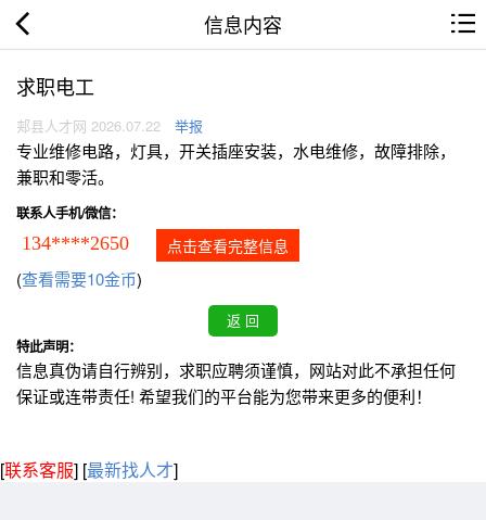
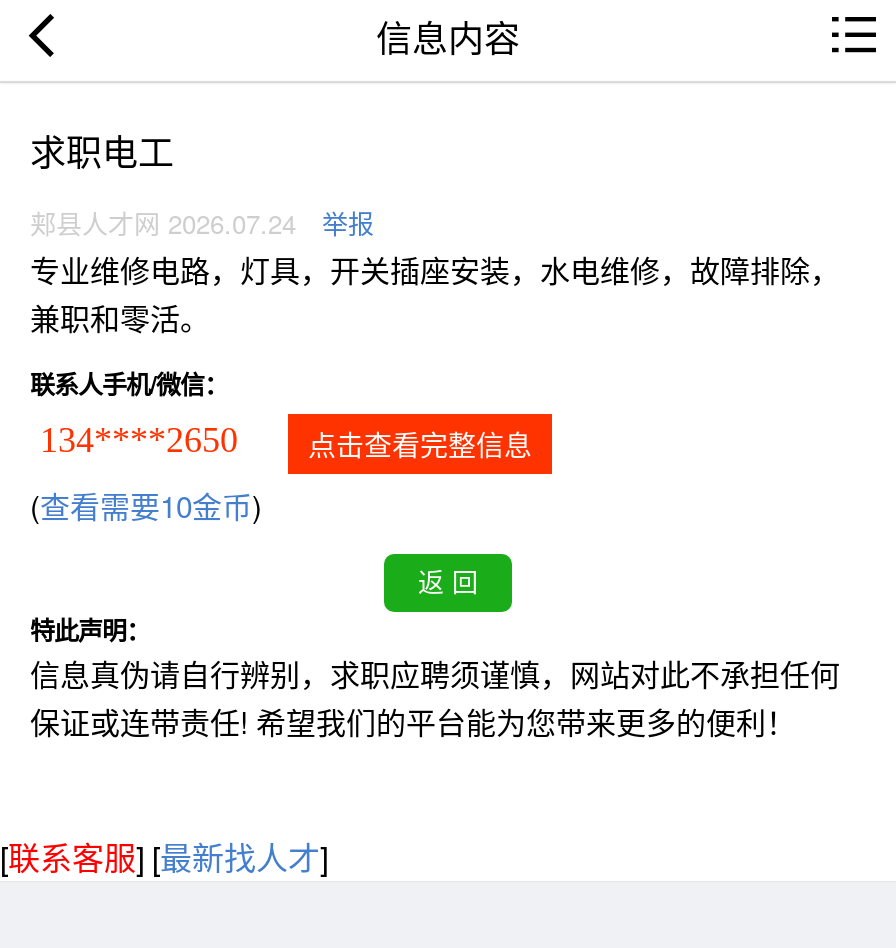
- 郏县人才网 2026.07.22 举报
+ 郏县人才网 2026.07.24 举报
